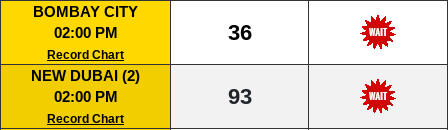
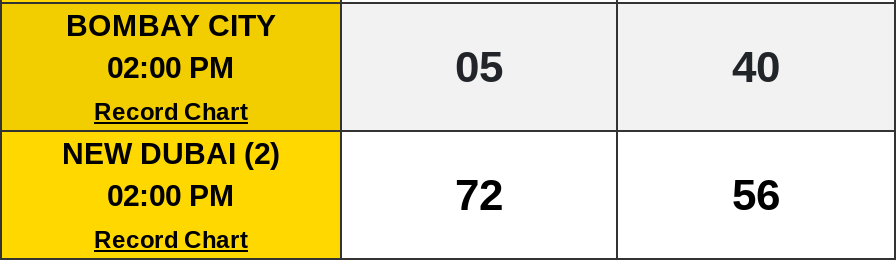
- 36
+ 05
+ 40

- 93
+ 72
+ 56
